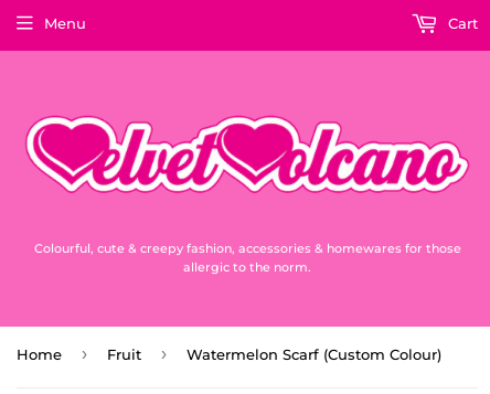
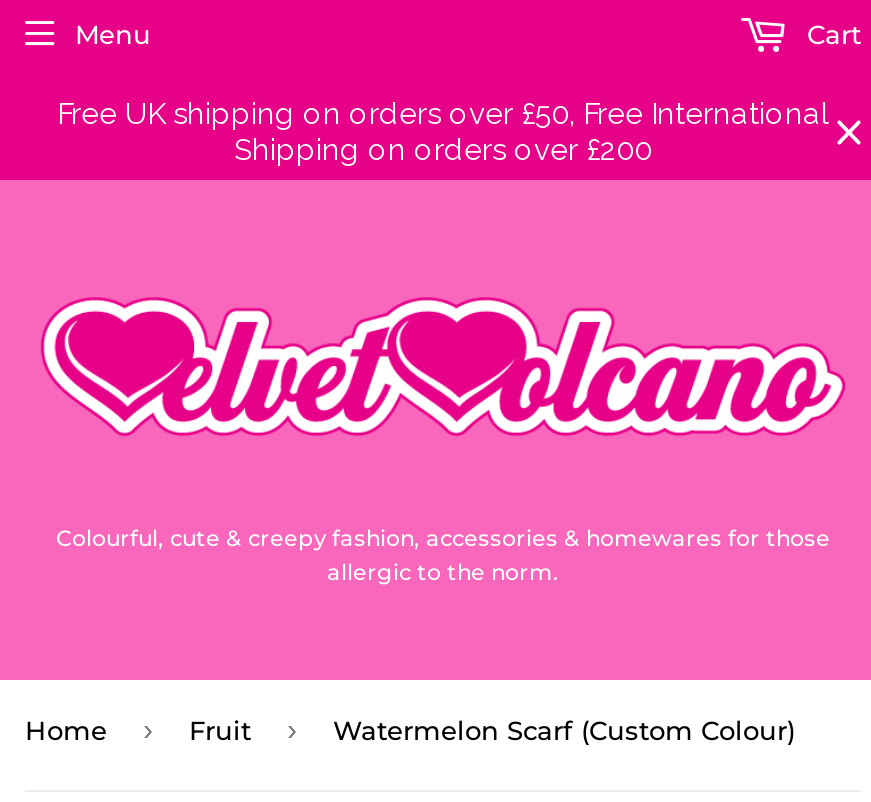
+ Free UK shipping on orders over £50, Free International
+ Shipping on orders over £200
